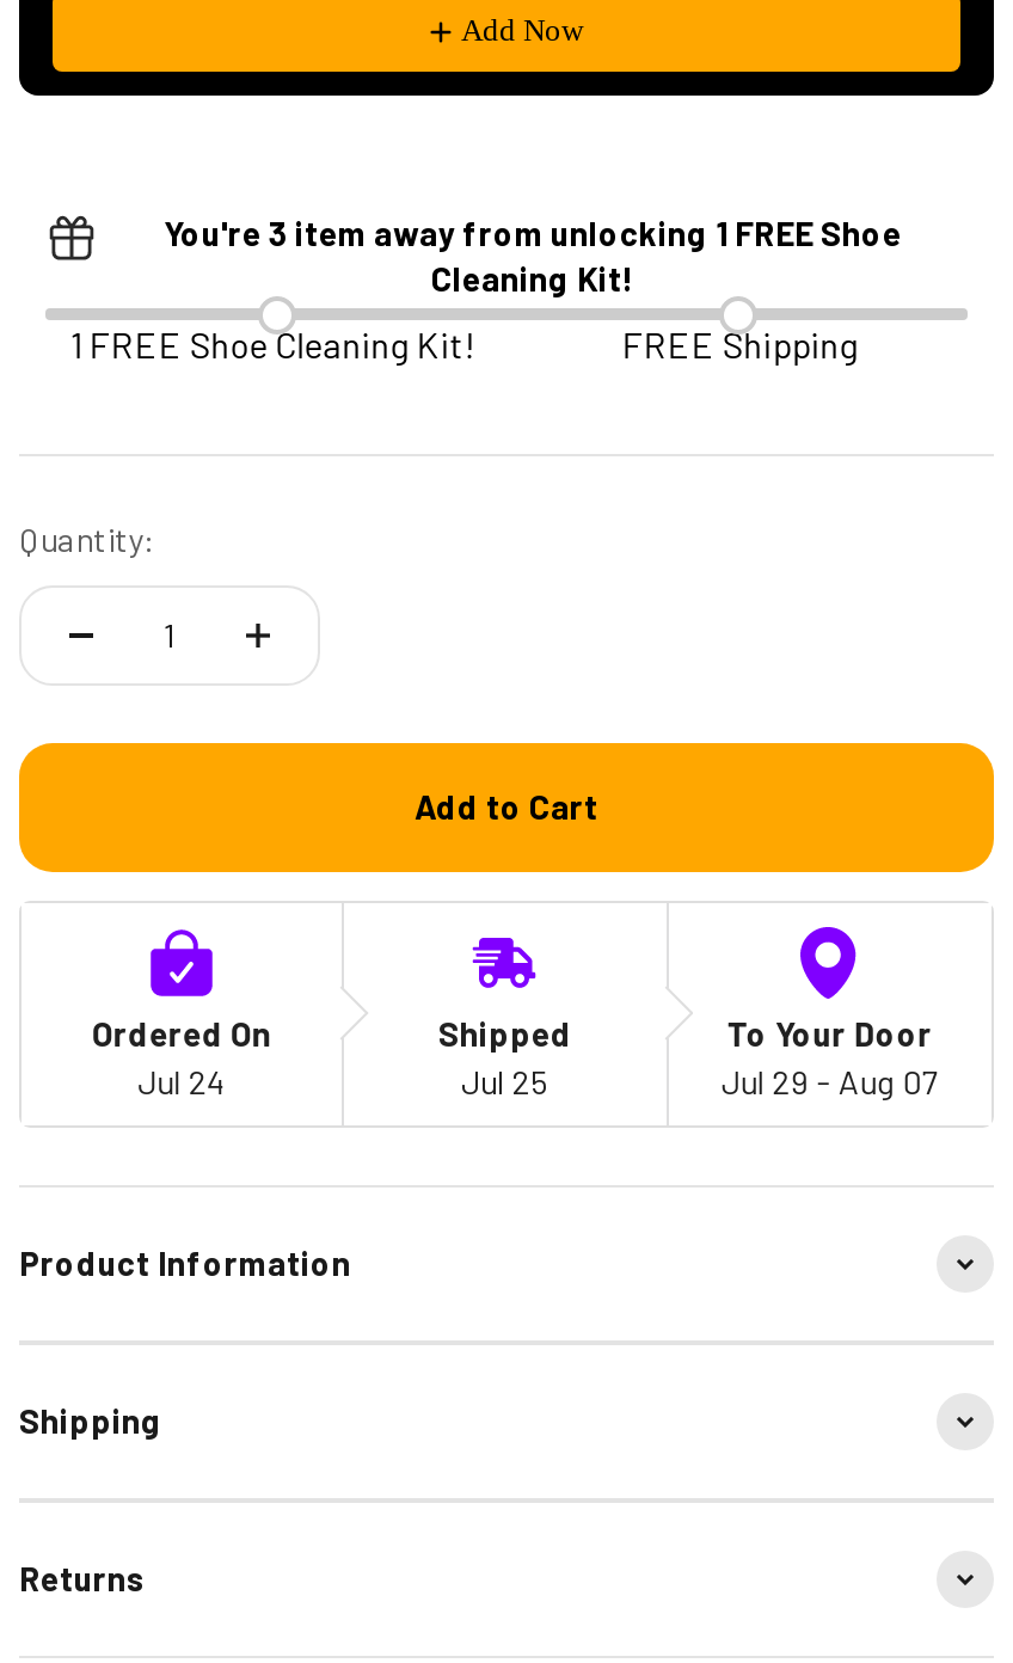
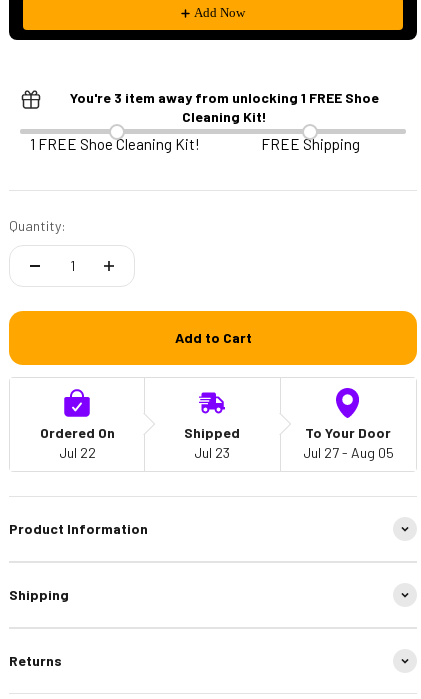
- Jul 24
+ Jul 22

- Jul 25
+ Jul 23

- Jul 29 - Aug 07
+ Jul 27 - Aug 05
